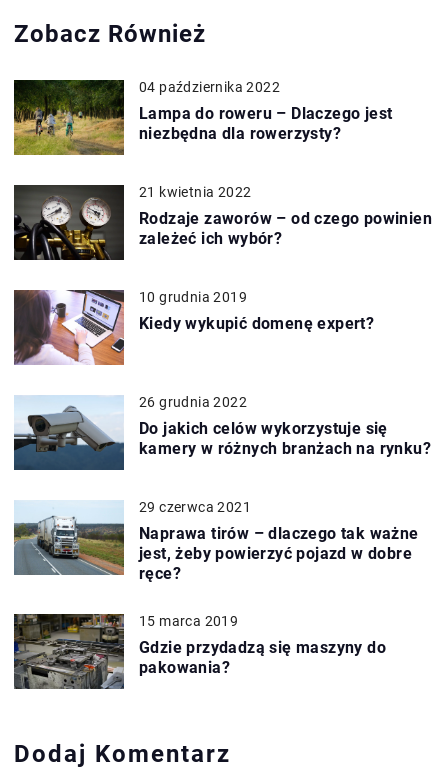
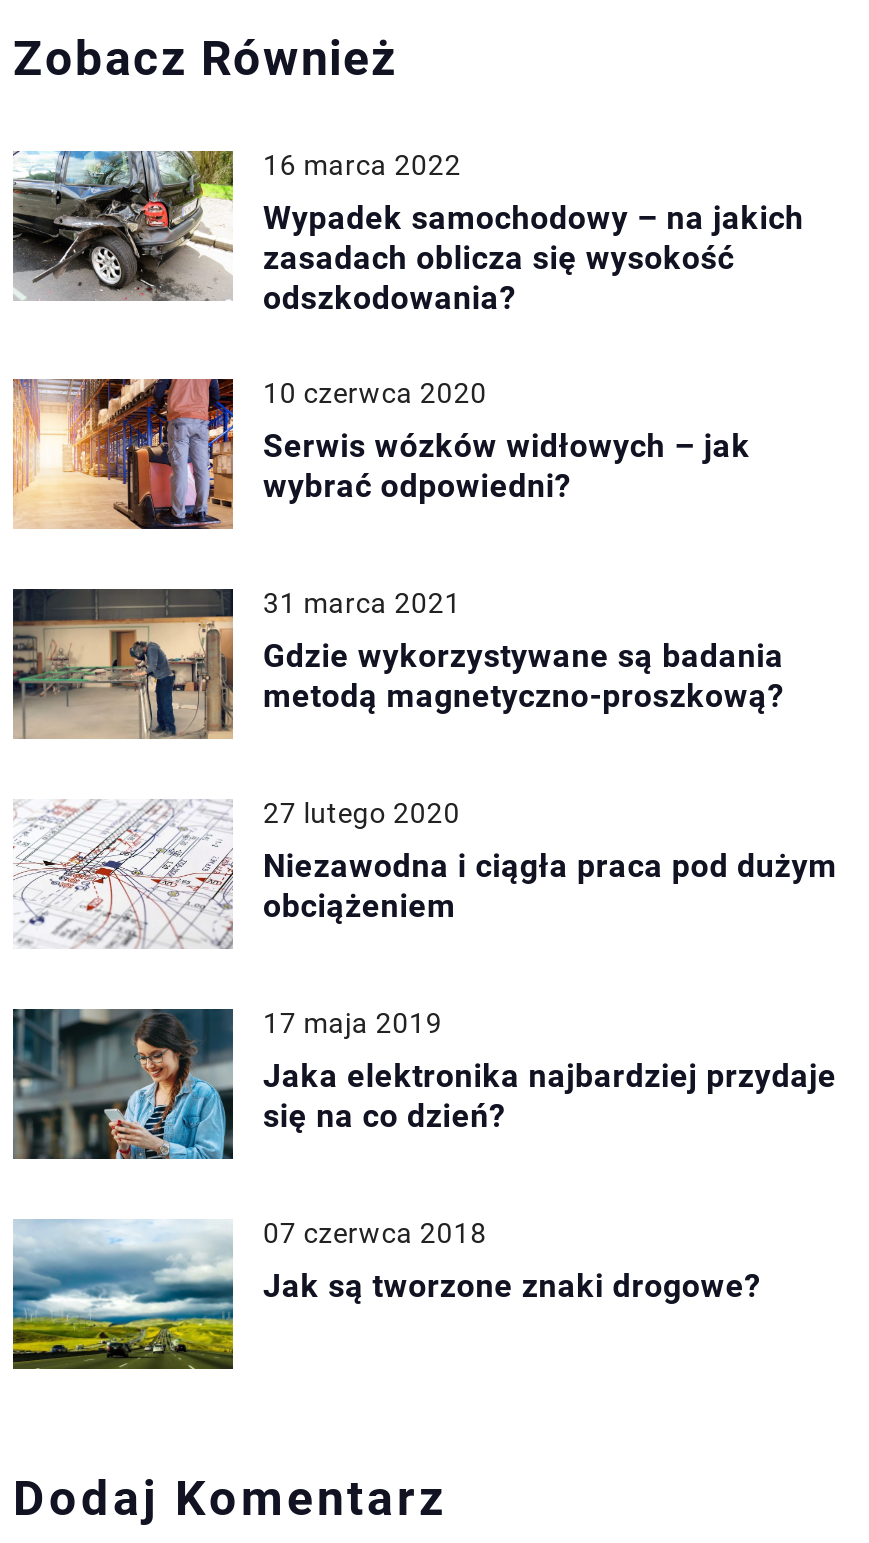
- [image]
- 04 października 2022
+ [image]
+ 16 marca 2022

- Lampa do roweru – Dlaczego jest
- niezbędna dla rowerzysty?
+ Wypadek samochodowy – na jakich
+ zasadach oblicza się wysokość
+ odszkodowania?

- [image]
- 21 kwietnia 2022
+ [image]
+ 10 czerwca 2020

- Rodzaje zaworów – od czego powinien
- zależeć ich wybór?
+ Serwis wózków widłowych – jak
+ wybrać odpowiedni?

- [image]
- 10 grudnia 2019
+ [image]
+ 31 marca 2021

- Kiedy wykupić domenę expert?
+ Gdzie wykorzystywane są badania
+ metodą magnetyczno-proszkową?

- [image]
- 26 grudnia 2022
+ [image]
+ 27 lutego 2020

- Do jakich celów wykorzystuje się
- kamery w różnych branżach na rynku?
+ Niezawodna i ciągła praca pod dużym
+ obciążeniem

- [image]
- 29 czerwca 2021
+ [image]
+ 17 maja 2019

- Naprawa tirów – dlaczego tak ważne
- jest, żeby powierzyć pojazd w dobre
- ręce?
+ Jaka elektronika najbardziej przydaje
+ się na co dzień?

- [image]
- 15 marca 2019
+ [image]
+ 07 czerwca 2018

- Gdzie przydadzą się maszyny do
- pakowania?
+ Jak są tworzone znaki drogowe?
